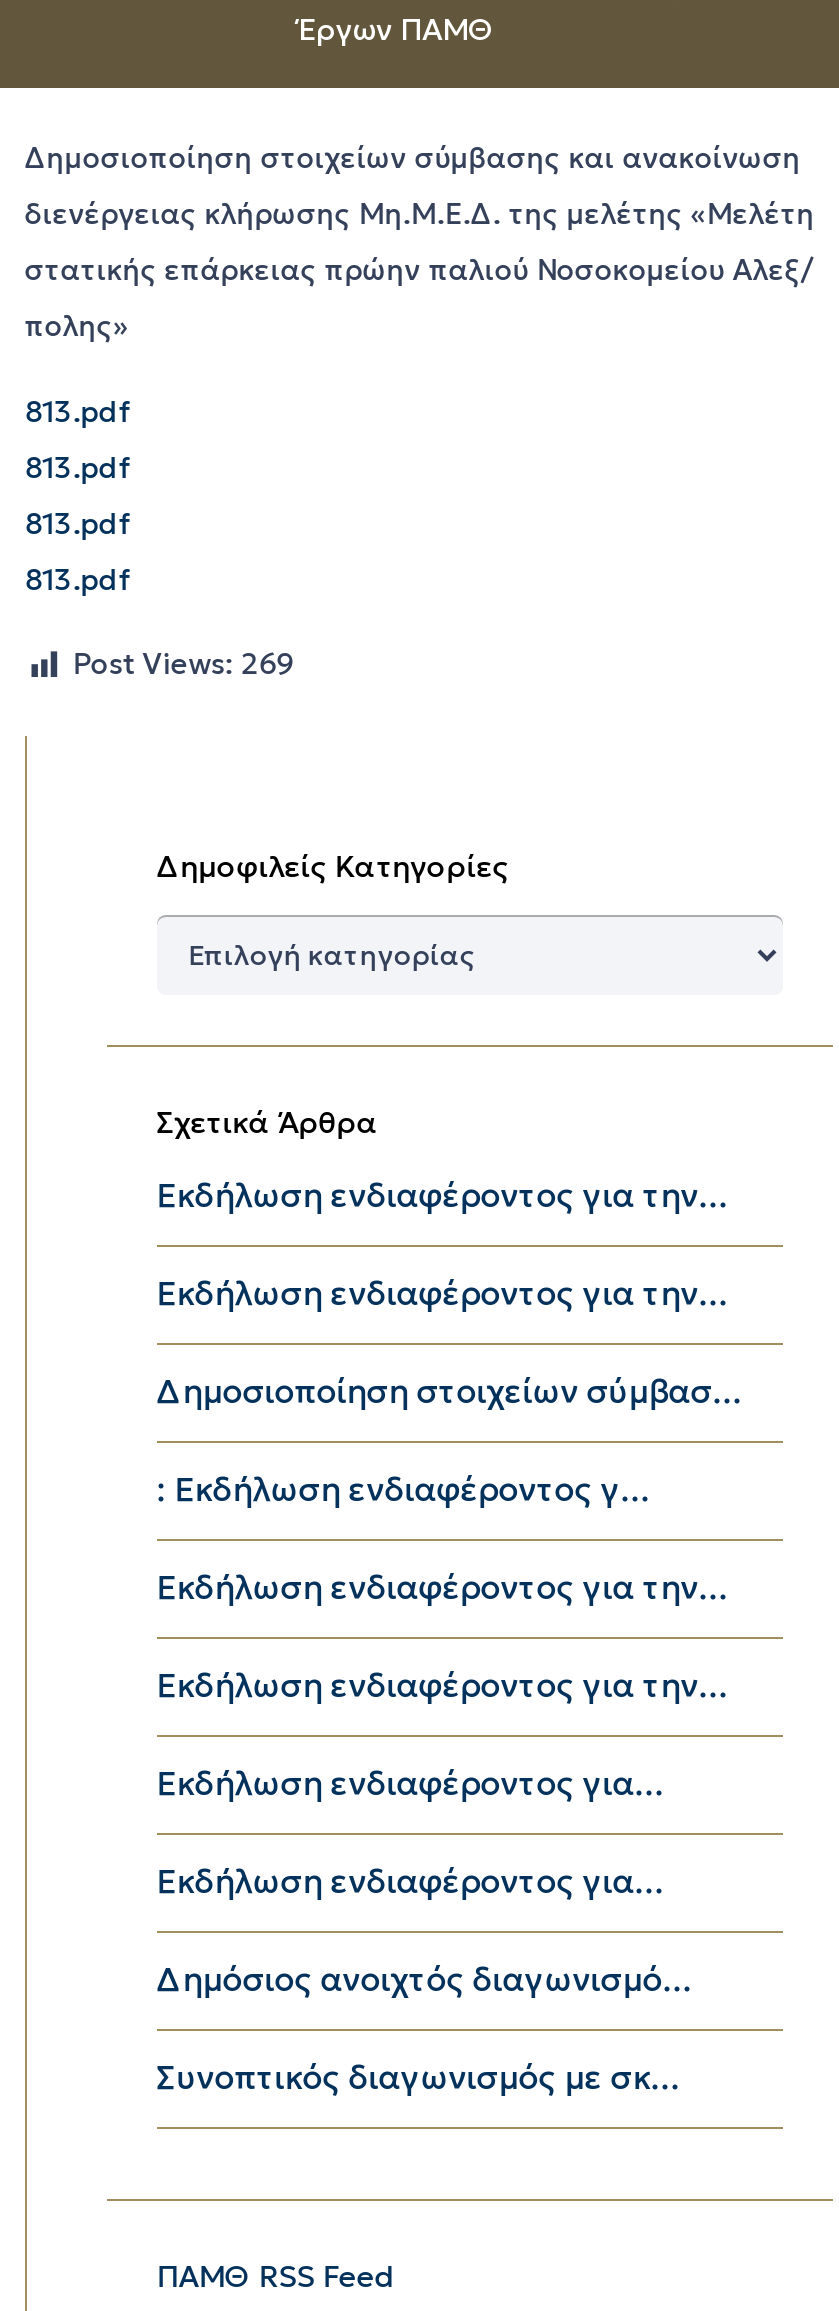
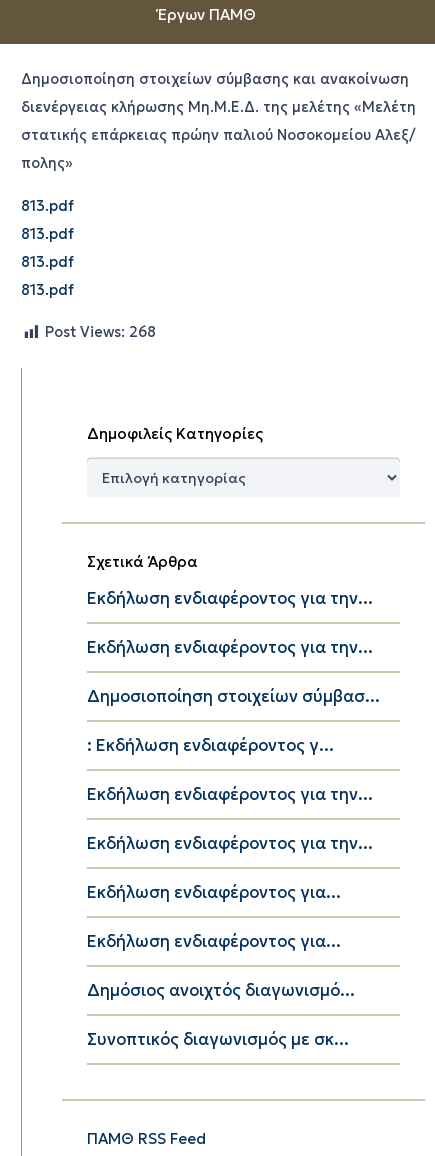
- Post Views: 269
+ Post Views: 268
